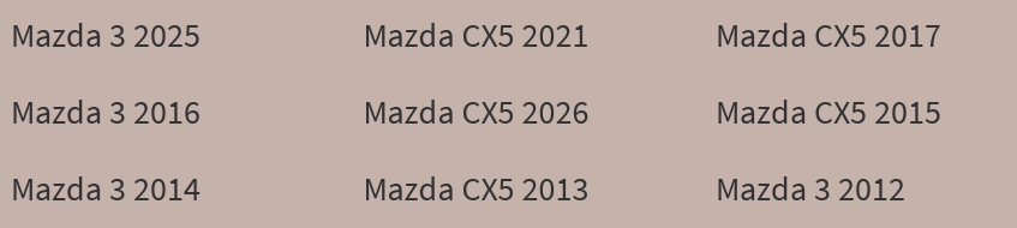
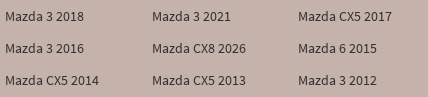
- Mazda 3 2025
- Mazda CX5 2021
+ Mazda 3 2018
+ Mazda 3 2021

- Mazda CX5 2026
+ Mazda CX8 2026

- Mazda CX5 2015
+ Mazda 6 2015

- Mazda 3 2014
+ Mazda CX5 2014
